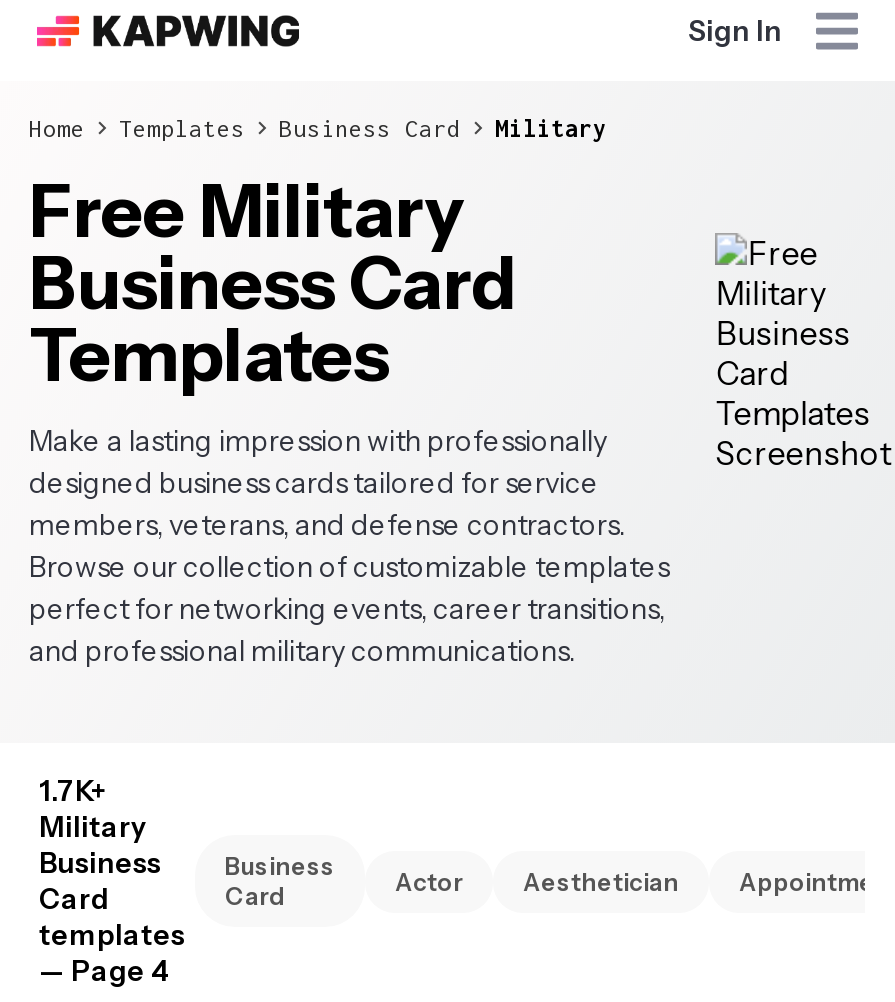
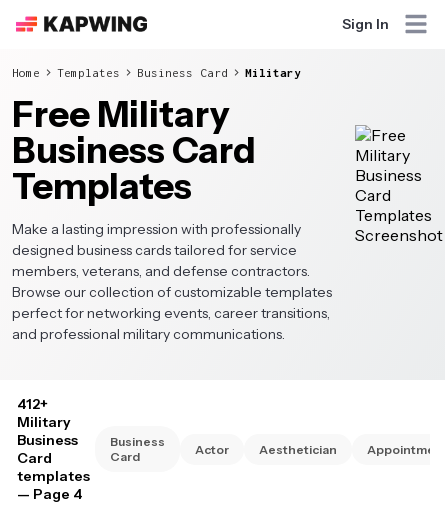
- 1.7K+
+ 412+
